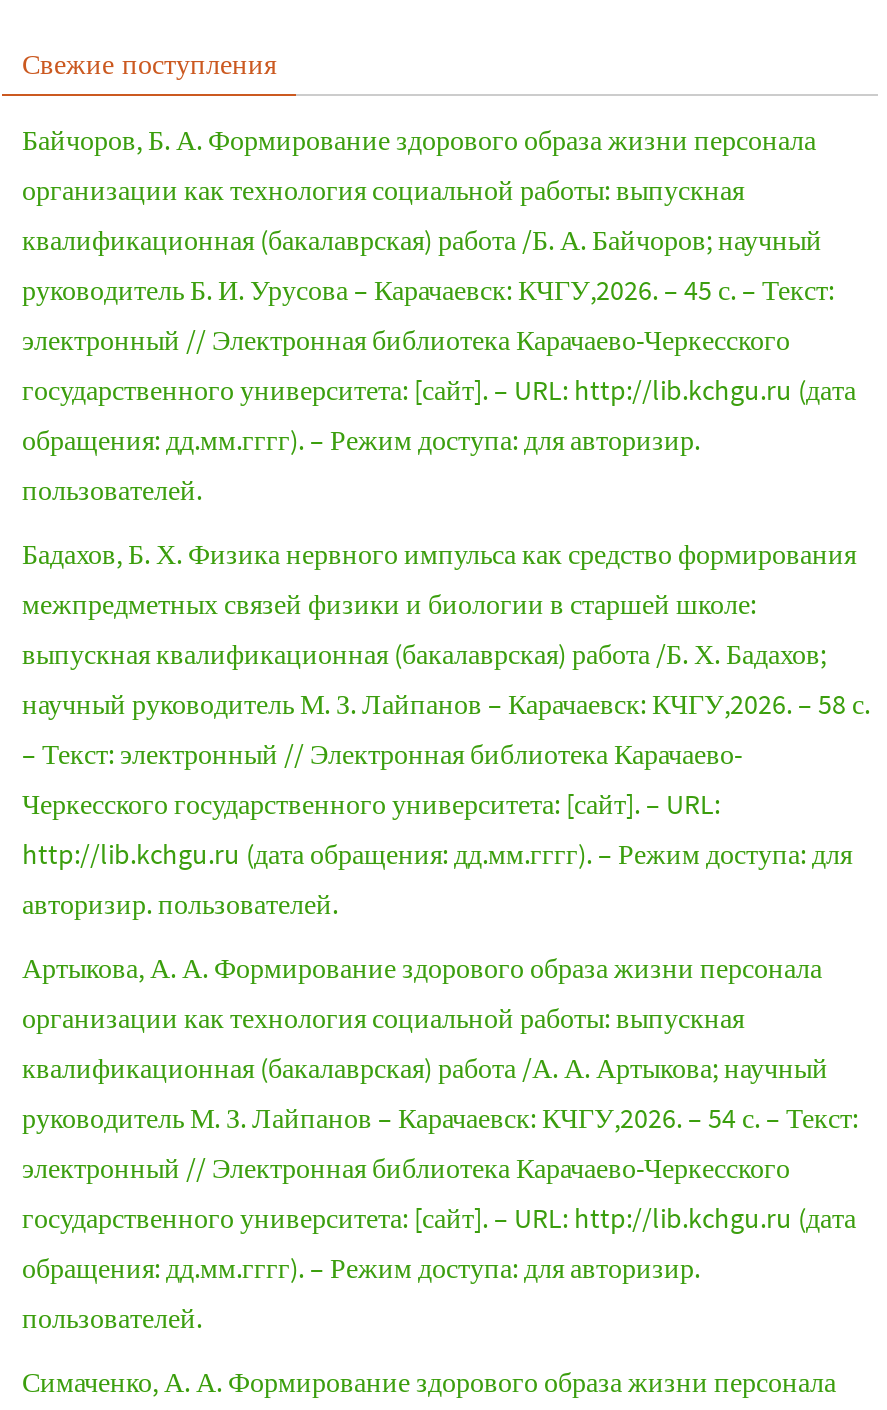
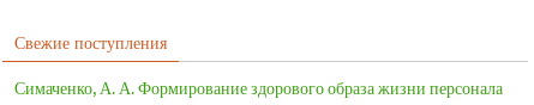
- Байчоров, Б. А. Формирование здорового образа жизни персонала
- организации как технология социальной работы: выпускная
- квалификационная (бакалаврская) работа /Б. А. Байчоров; научный
- руководитель Б. И. Урусова – Карачаевск: КЧГУ,2026. – 45 с. – Текст:
- электронный // Электронная библиотека Карачаево-Черкесского
- государственного университета: [сайт]. – URL: http://lib.kchgu.ru (дата
- обращения: дд.мм.гггг). – Режим доступа: для авторизир.
- пользователей.
- Бадахов, Б. Х. Физика нервного импульса как средство формирования
- межпредметных связей физики и биологии в старшей школе:
- выпускная квалификационная (бакалаврская) работа /Б. Х. Бадахов;
- научный руководитель М. З. Лайпанов – Карачаевск: КЧГУ,2026. – 58 с.
- – Текст: электронный // Электронная библиотека Карачаево-
- Черкесского государственного университета: [сайт]. – URL:
- http://lib.kchgu.ru (дата обращения: дд.мм.гггг). – Режим доступа: для
- авторизир. пользователей.
- Артыкова, А. А. Формирование здорового образа жизни персонала
- организации как технология социальной работы: выпускная
- квалификационная (бакалаврская) работа /А. А. Артыкова; научный
- руководитель М. З. Лайпанов – Карачаевск: КЧГУ,2026. – 54 с. – Текст:
- электронный // Электронная библиотека Карачаево-Черкесского
- государственного университета: [сайт]. – URL: http://lib.kchgu.ru (дата
- обращения: дд.мм.гггг). – Режим доступа: для авторизир.
- пользователей.
